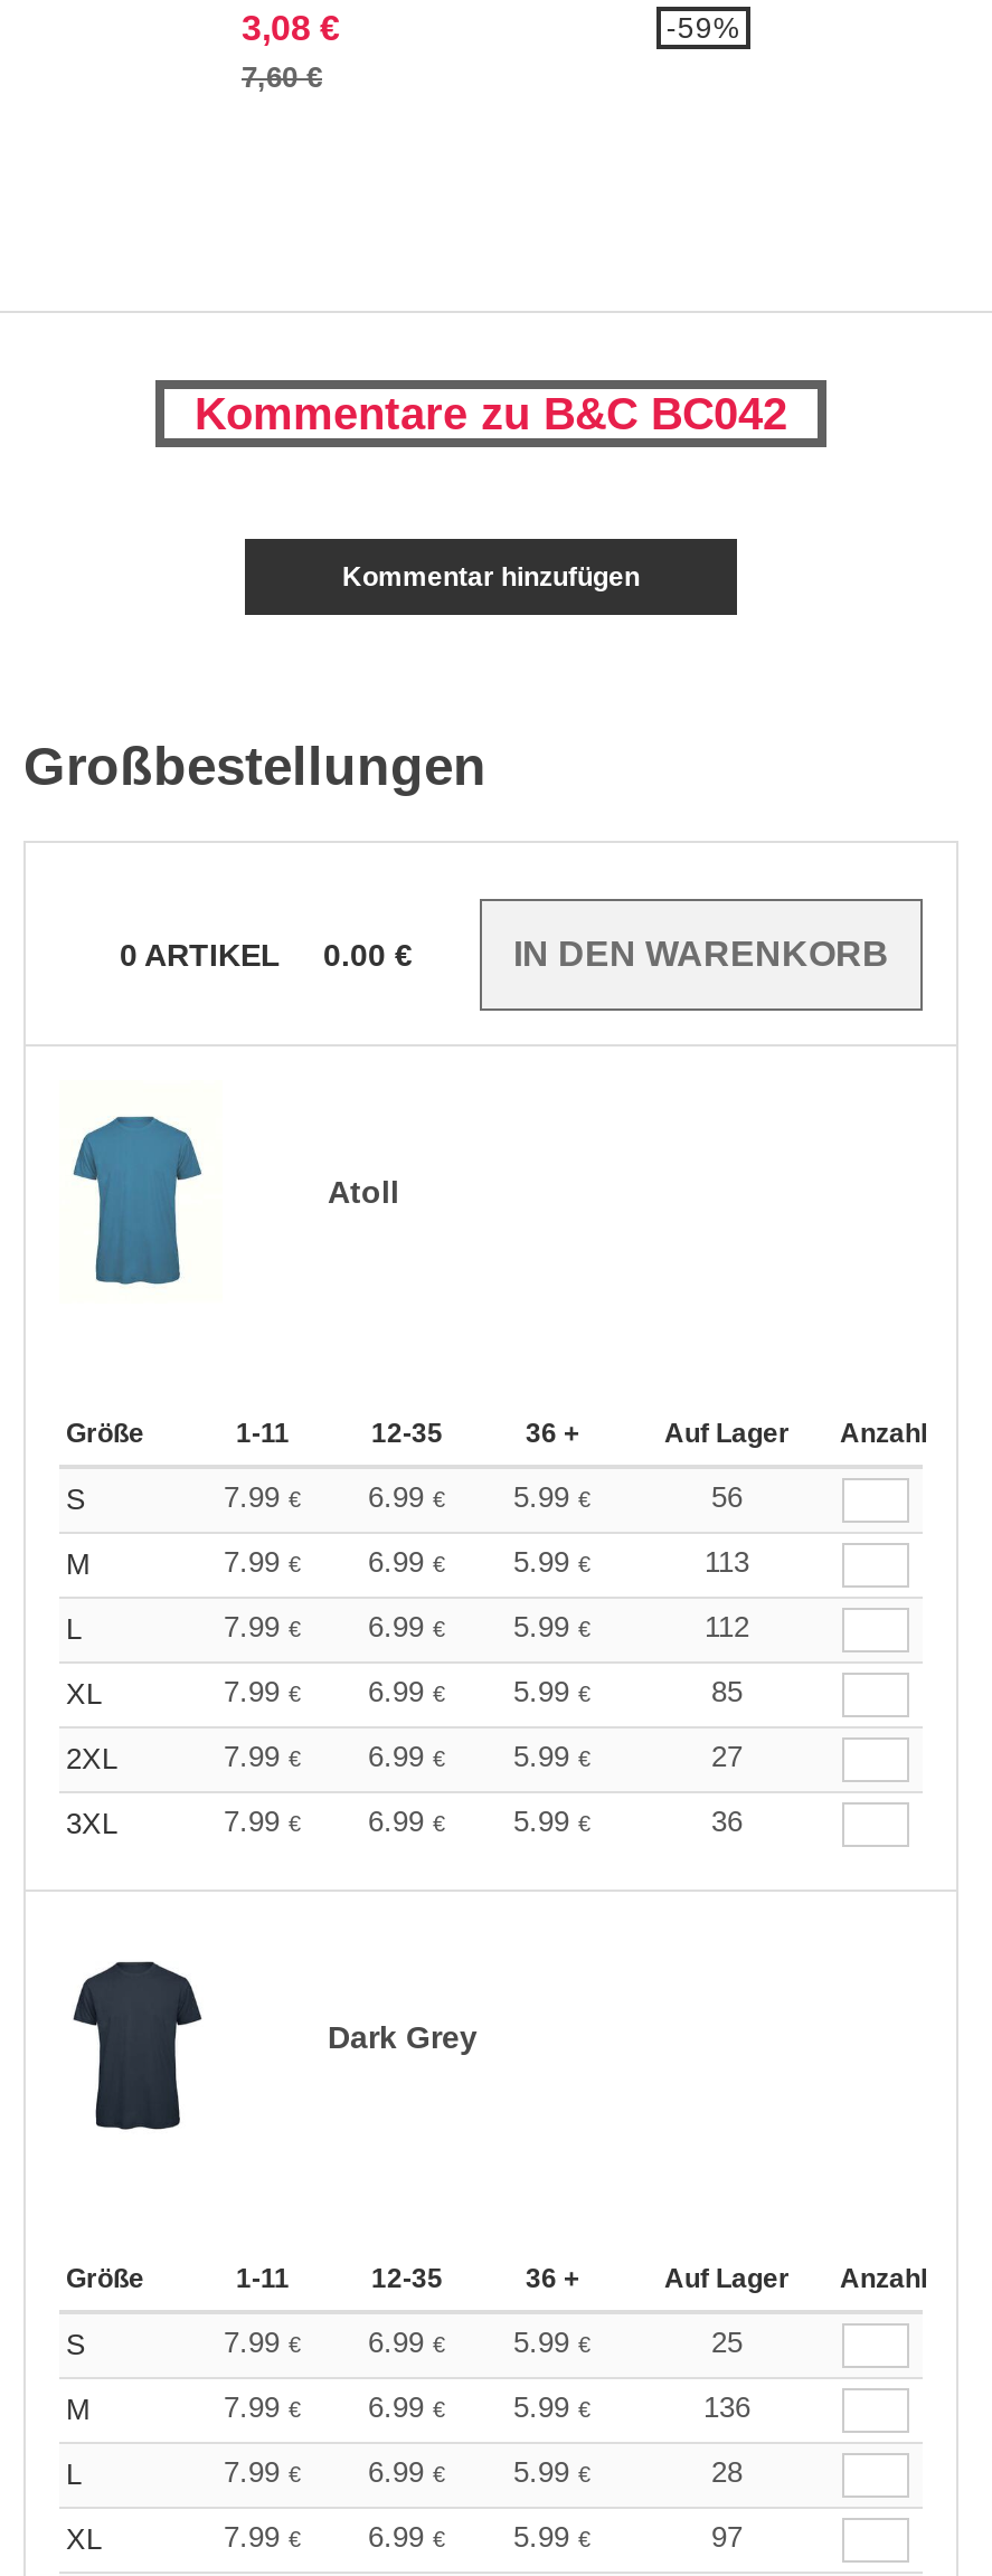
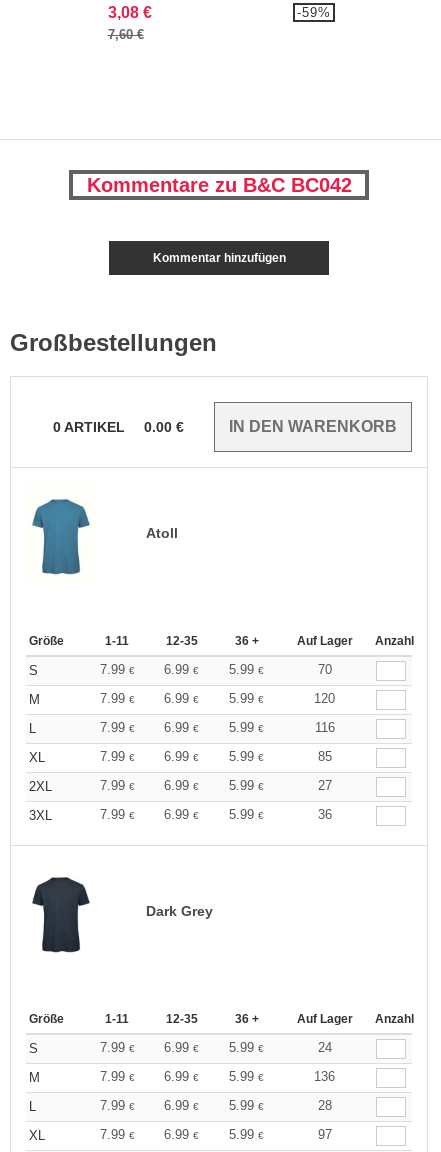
- 56
+ 70

- 113
+ 120

- 112
+ 116

- 25
+ 24
